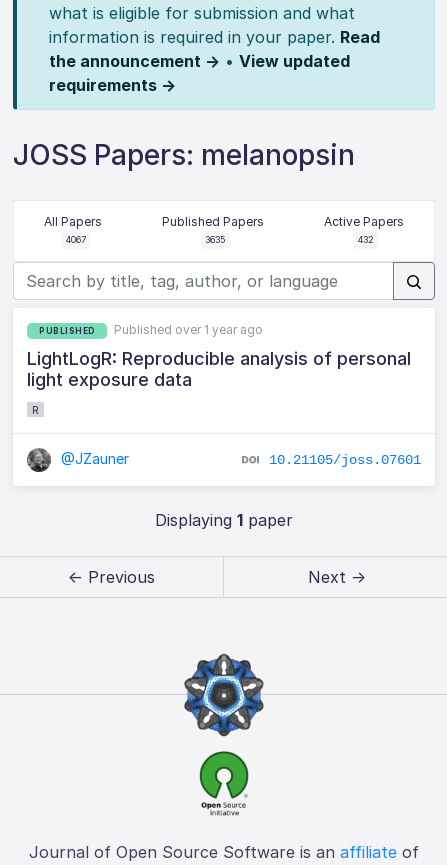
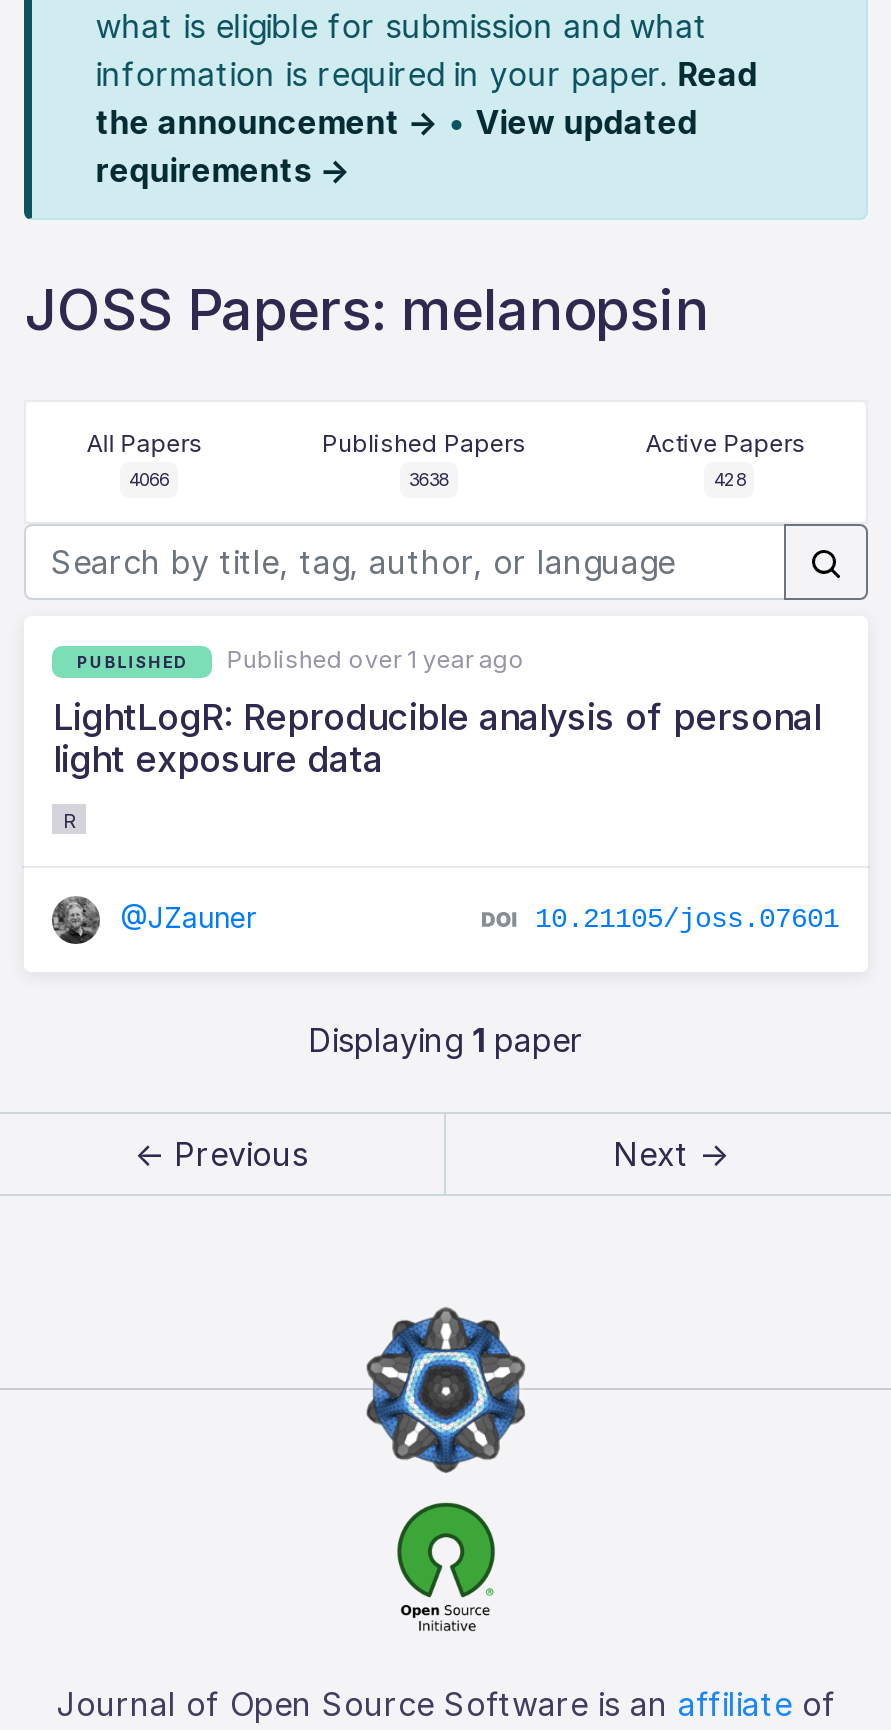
- 4067
+ 4066

- 3635
+ 3638

- 432
+ 428
